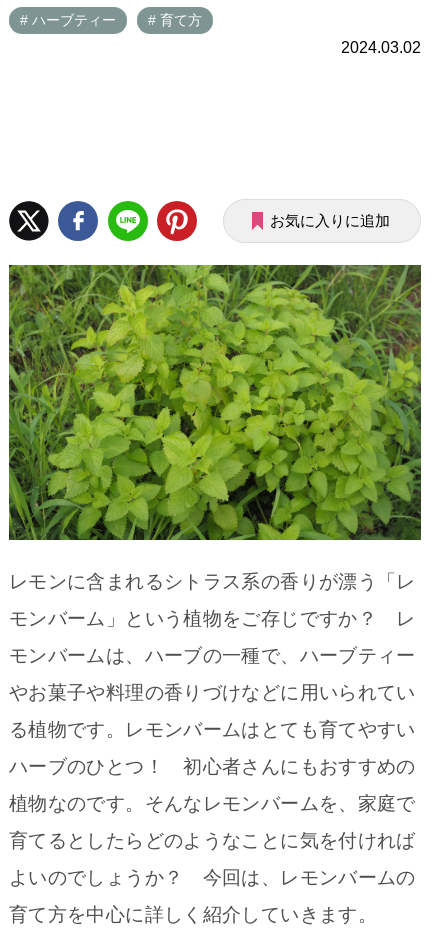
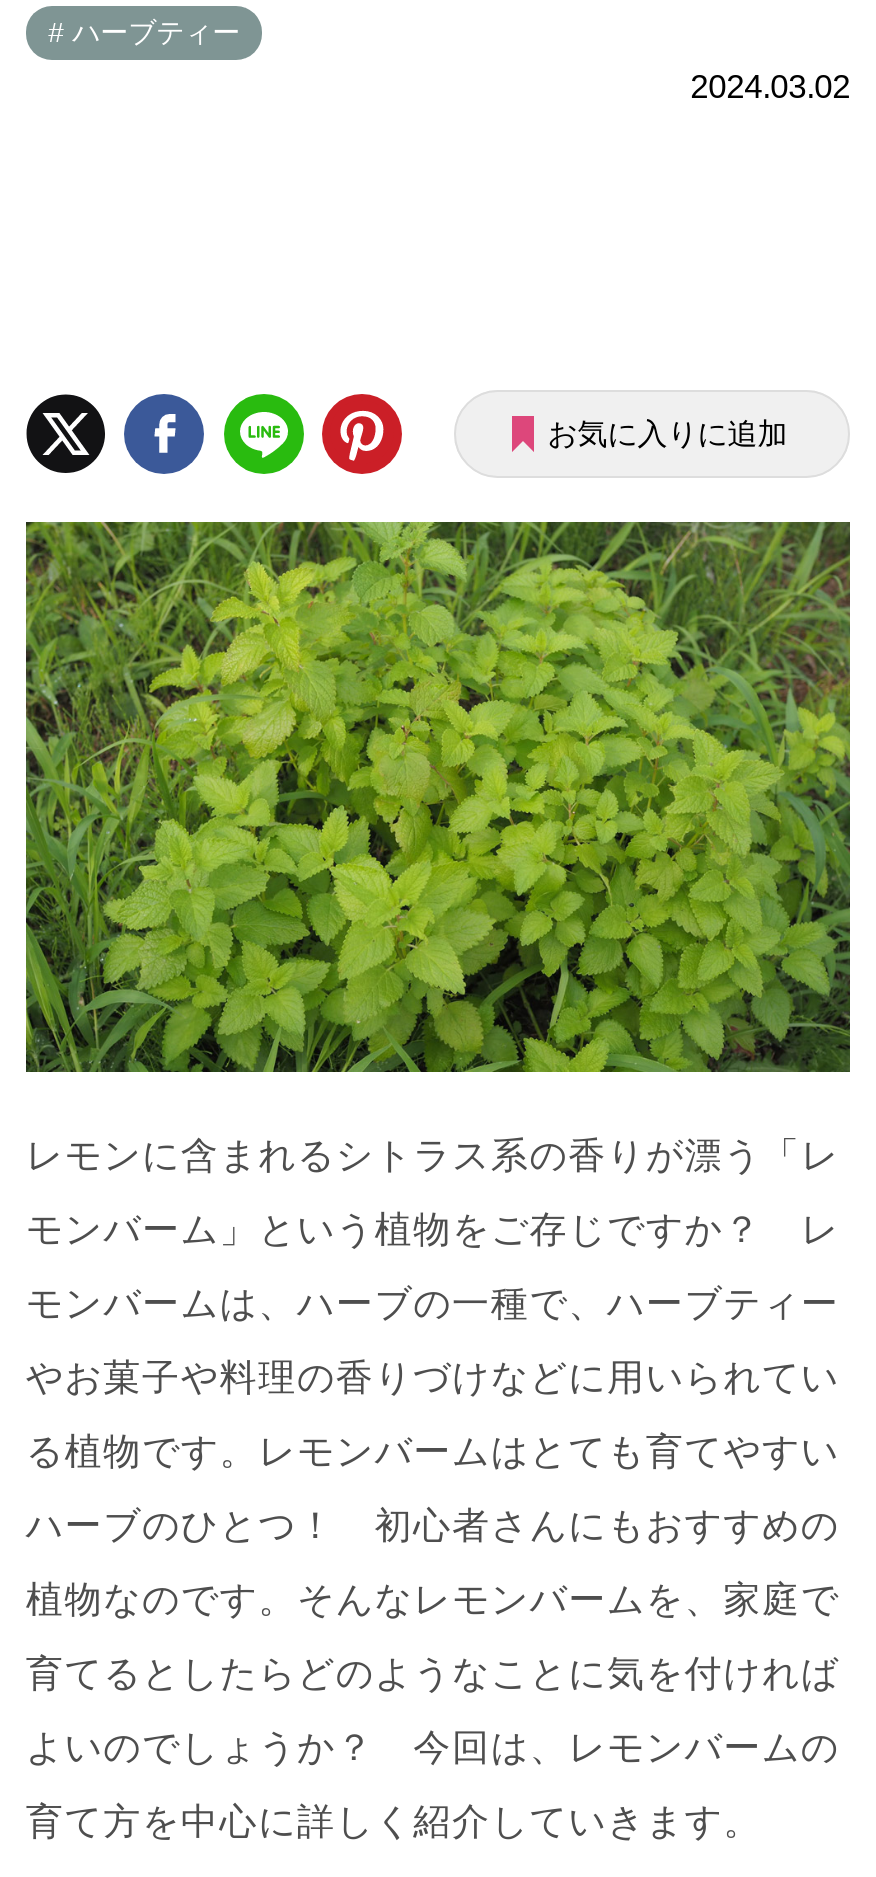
- # 育て方
